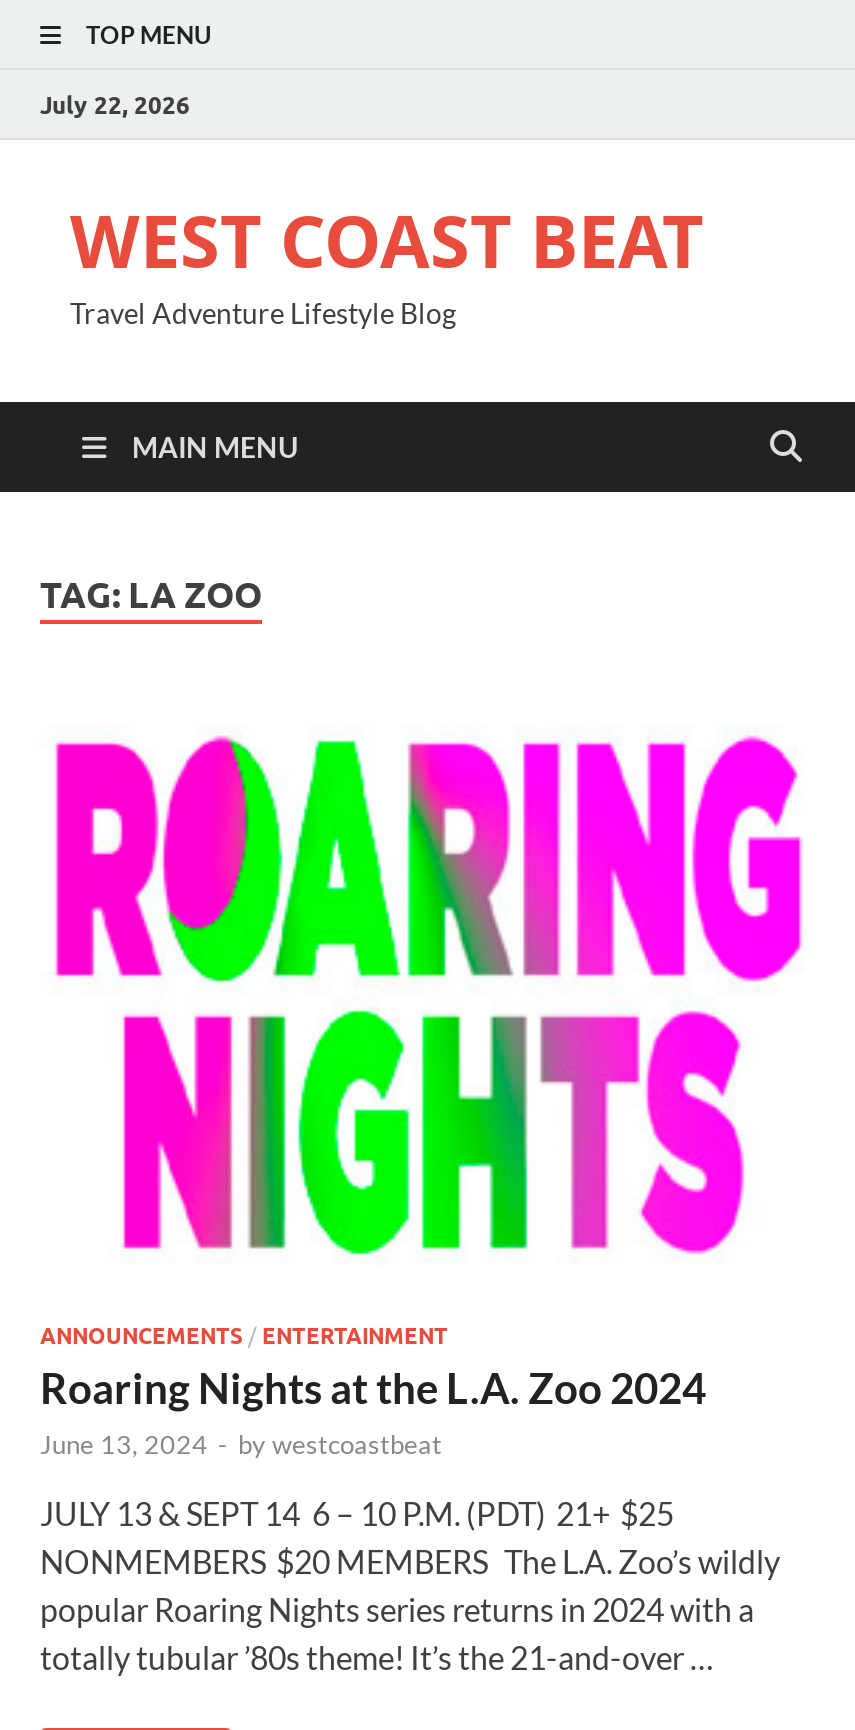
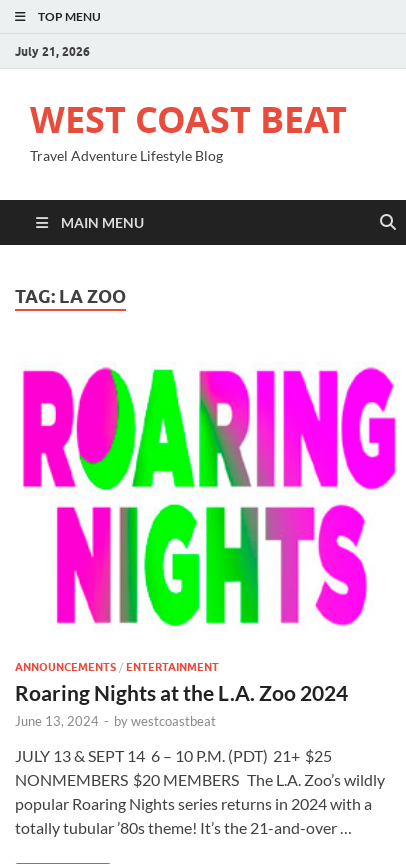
- July 22, 2026
+ July 21, 2026
